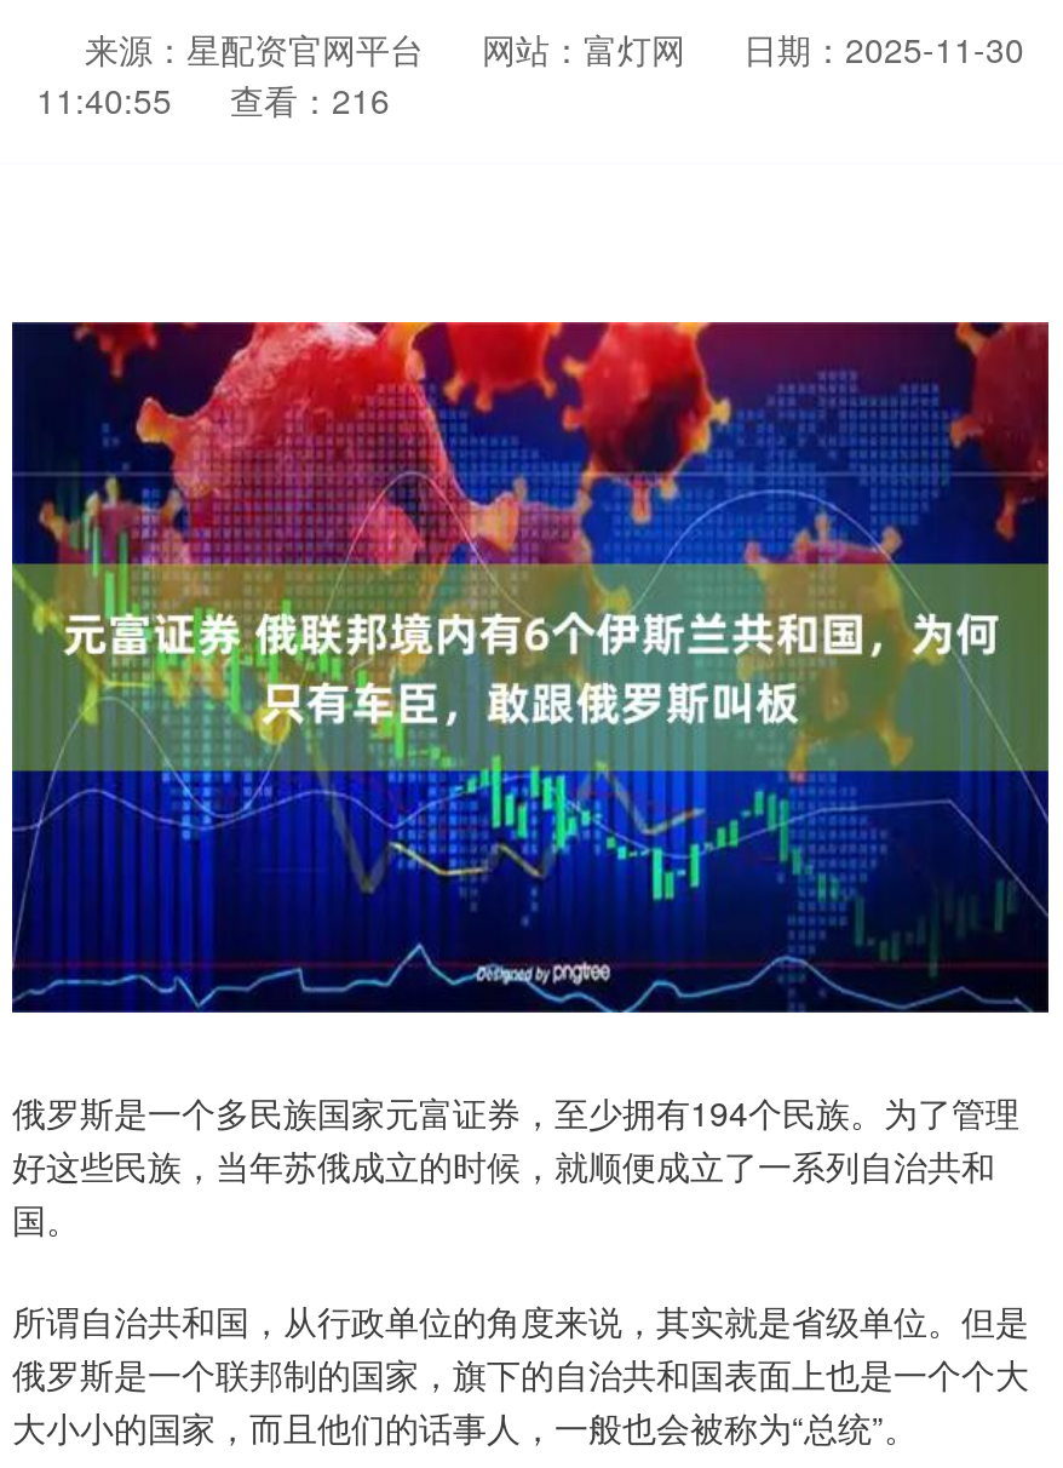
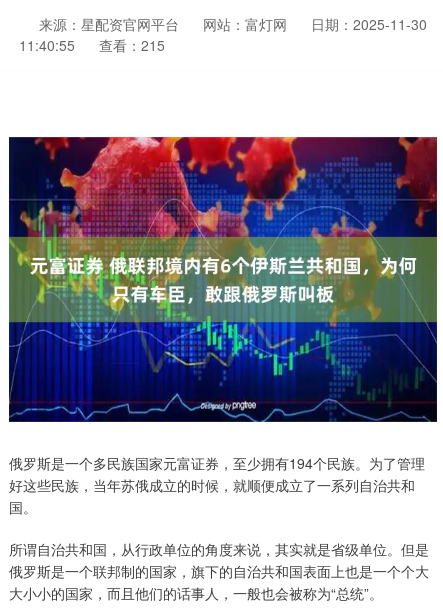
- 11:40:55 查看：216
+ 11:40:55 查看：215
